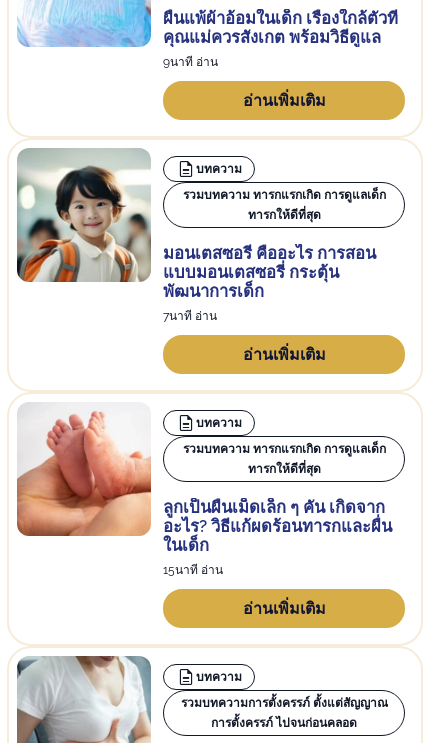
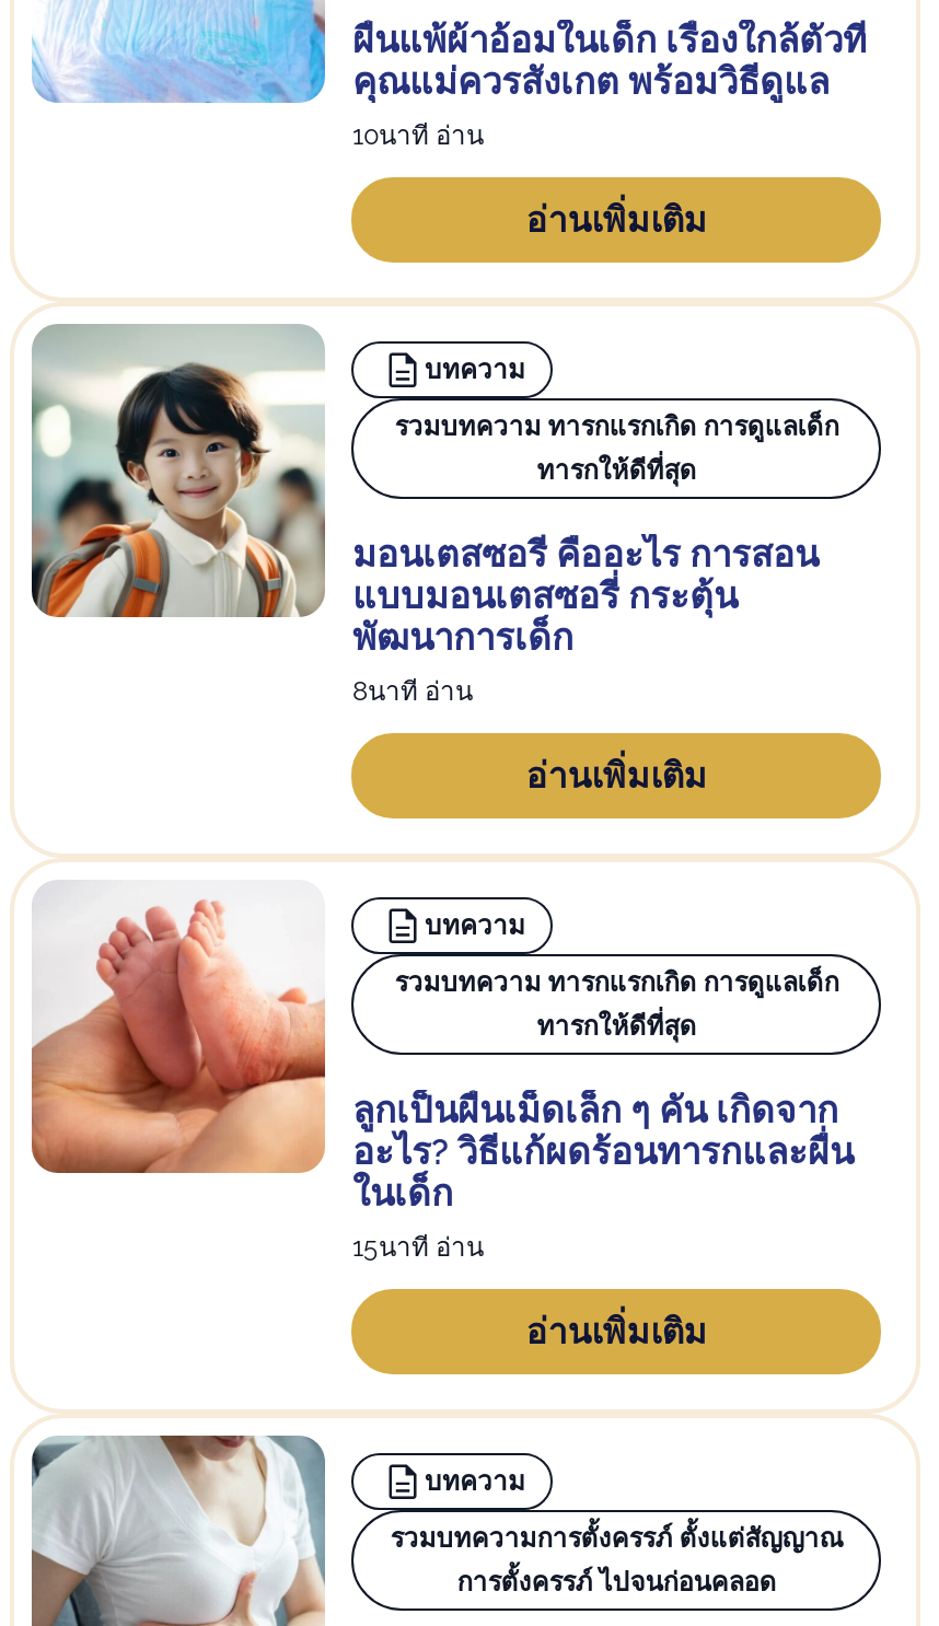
- 9นาที อ่าน
+ 10นาที อ่าน

- 7นาที อ่าน
+ 8นาที อ่าน
